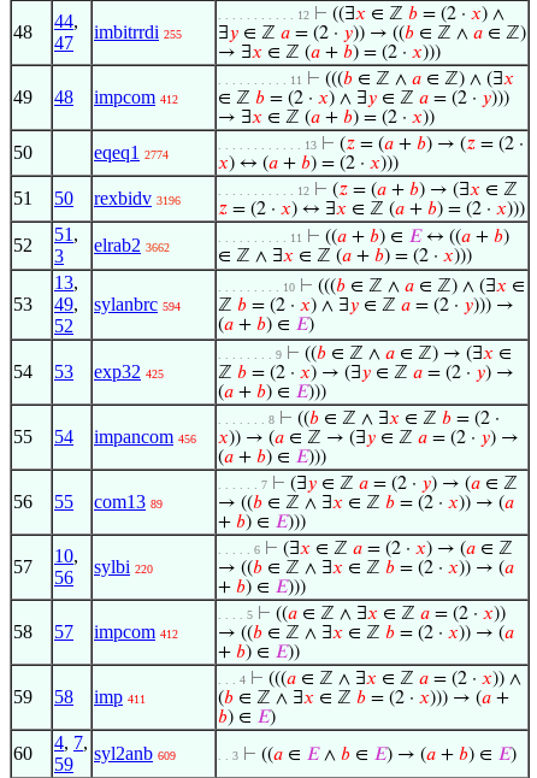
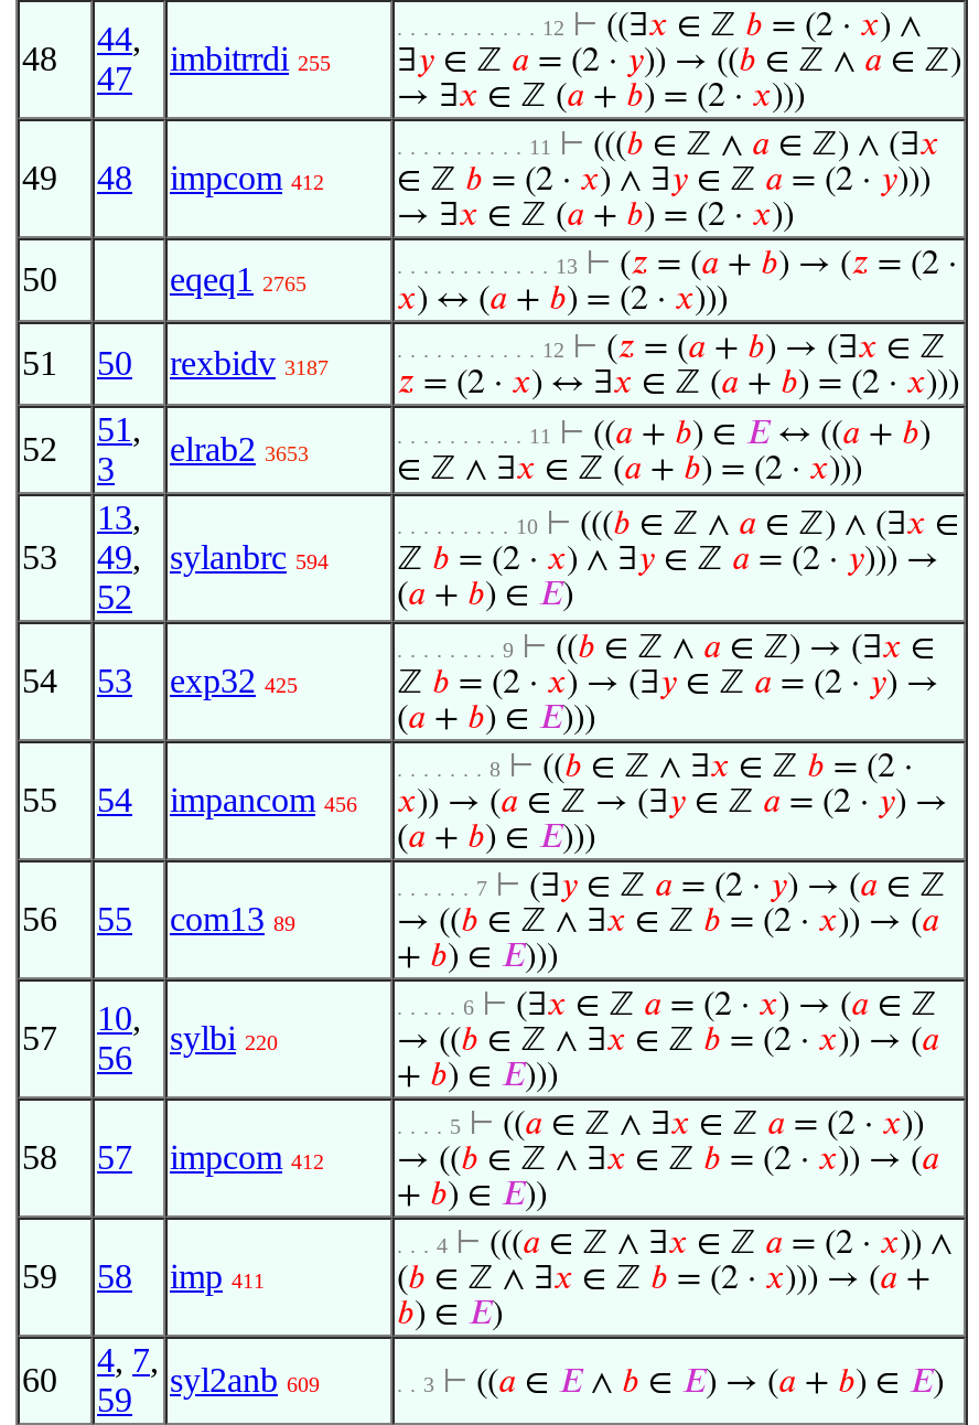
- eqeq1 2774
+ eqeq1 2765

- rexbidv 3196
+ rexbidv 3187

- elrab2 3662
+ elrab2 3653
